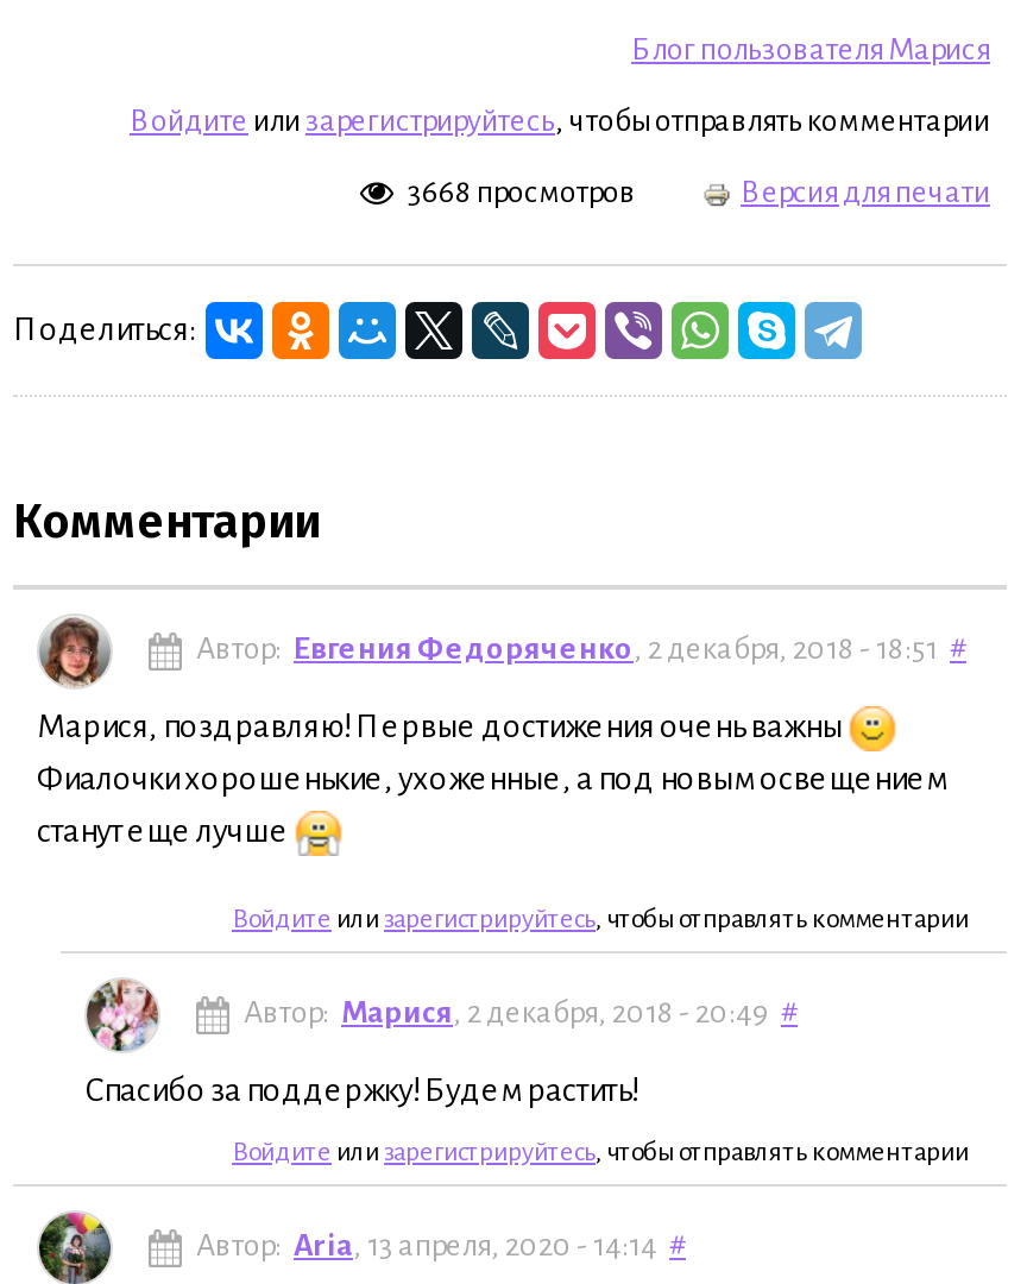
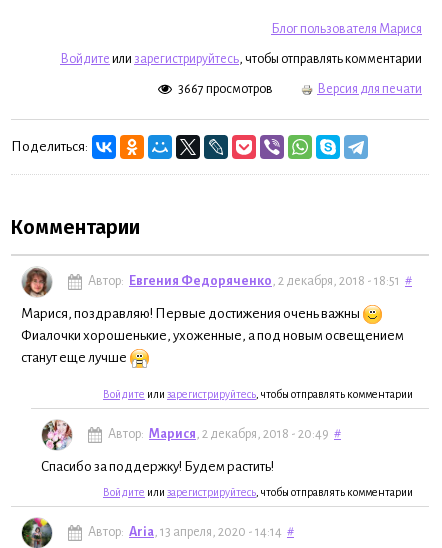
- 3668 просмотров
+ 3667 просмотров
